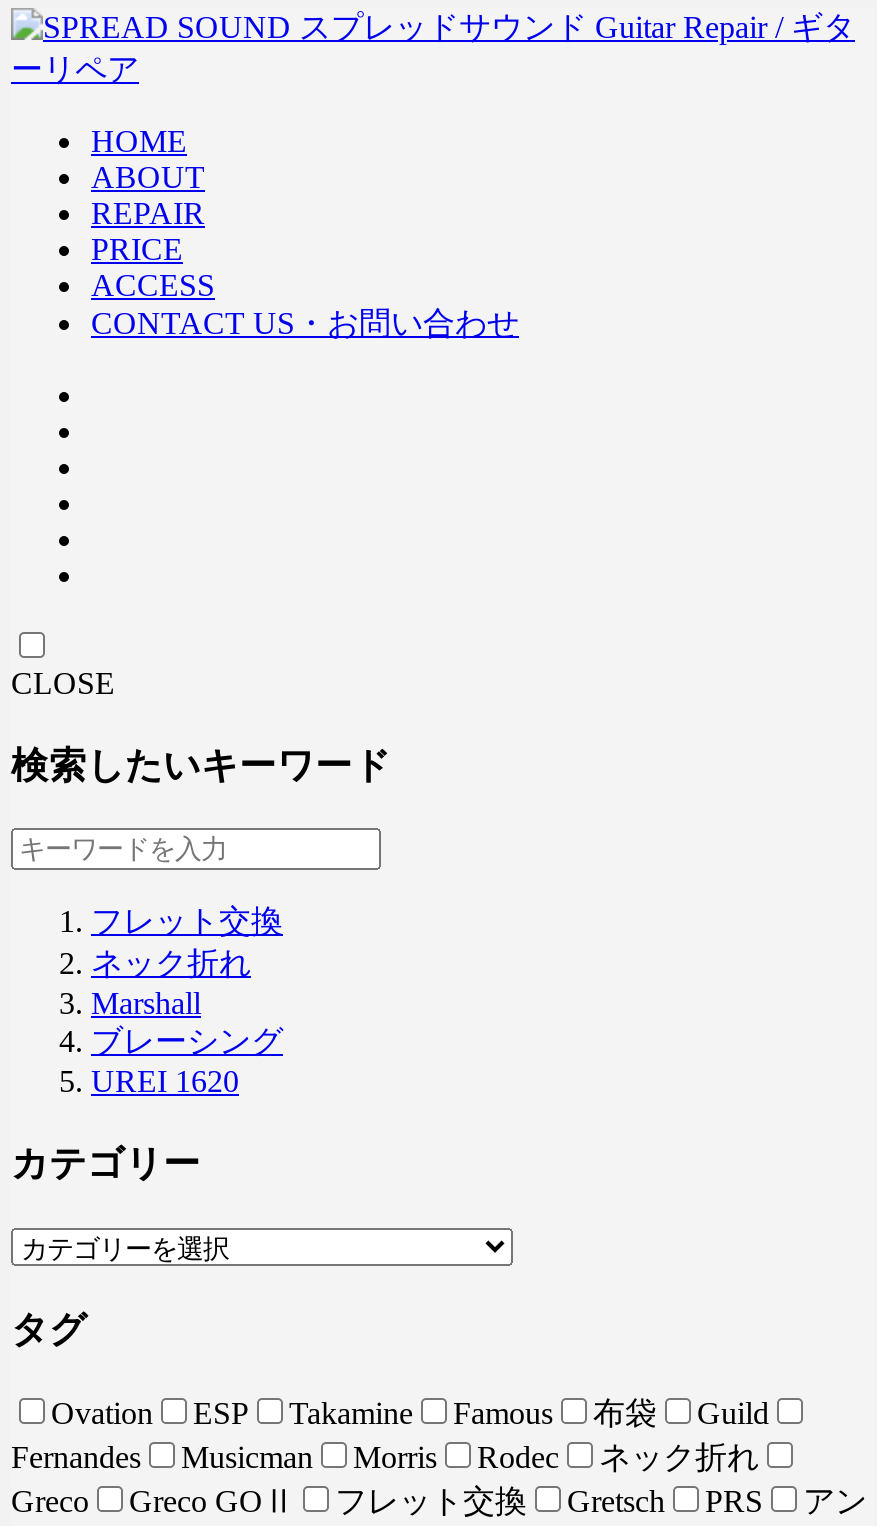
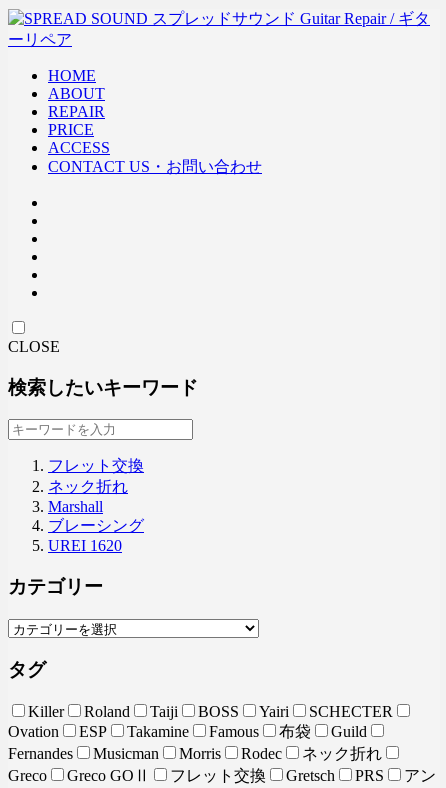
+ Killer
+ Roland
+ Taiji
+ BOSS
+ Yairi
+ SCHECTER
